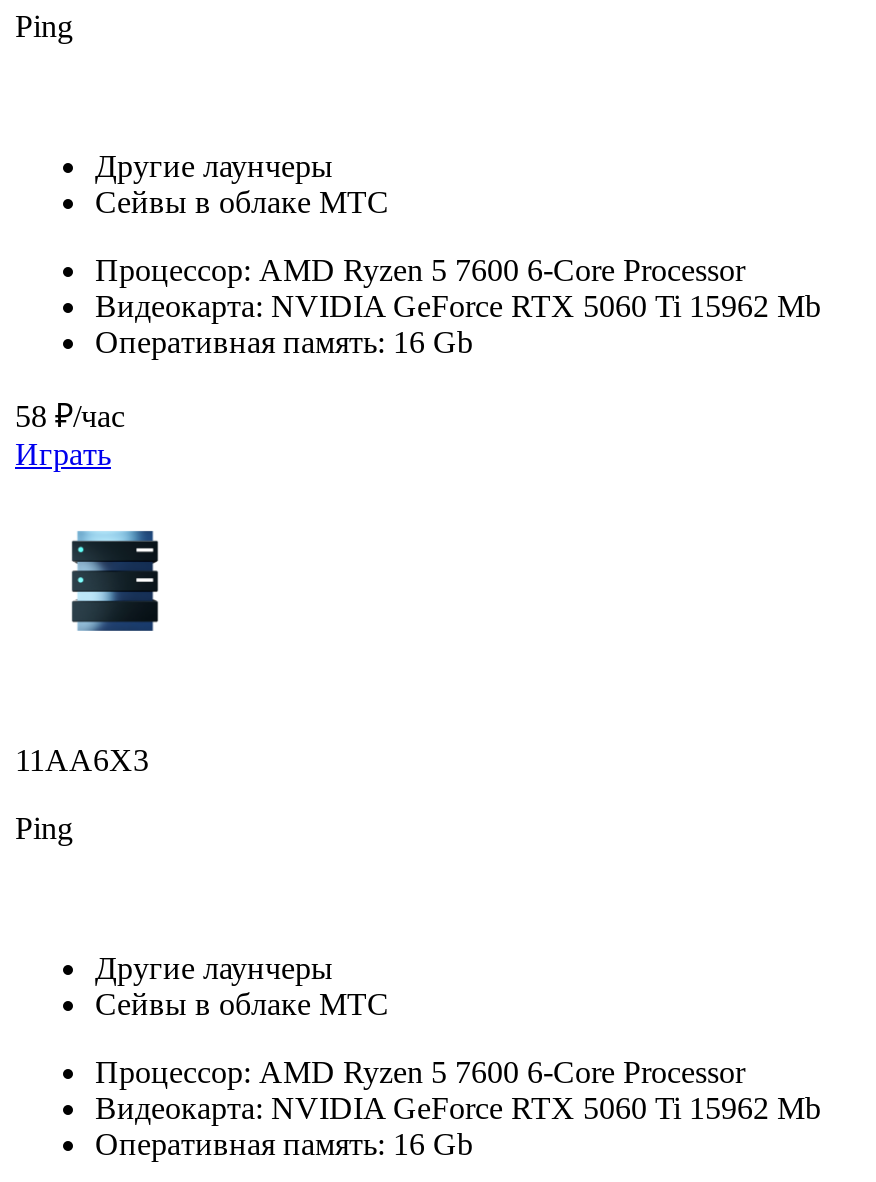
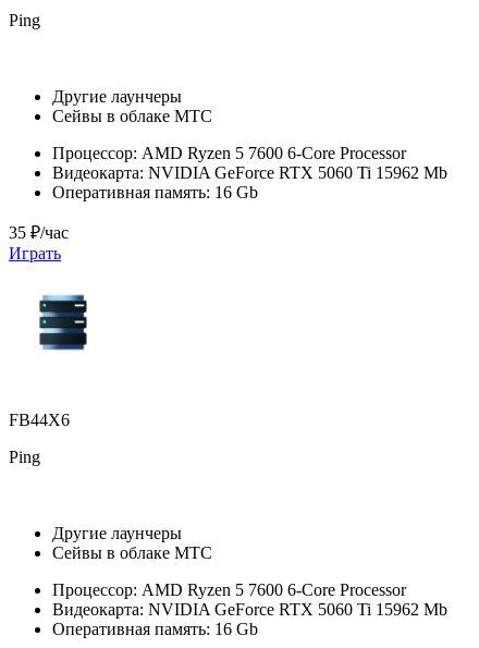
- 58 ₽/час
+ 35 ₽/час

- 11AA6X3
+ FB44X6
